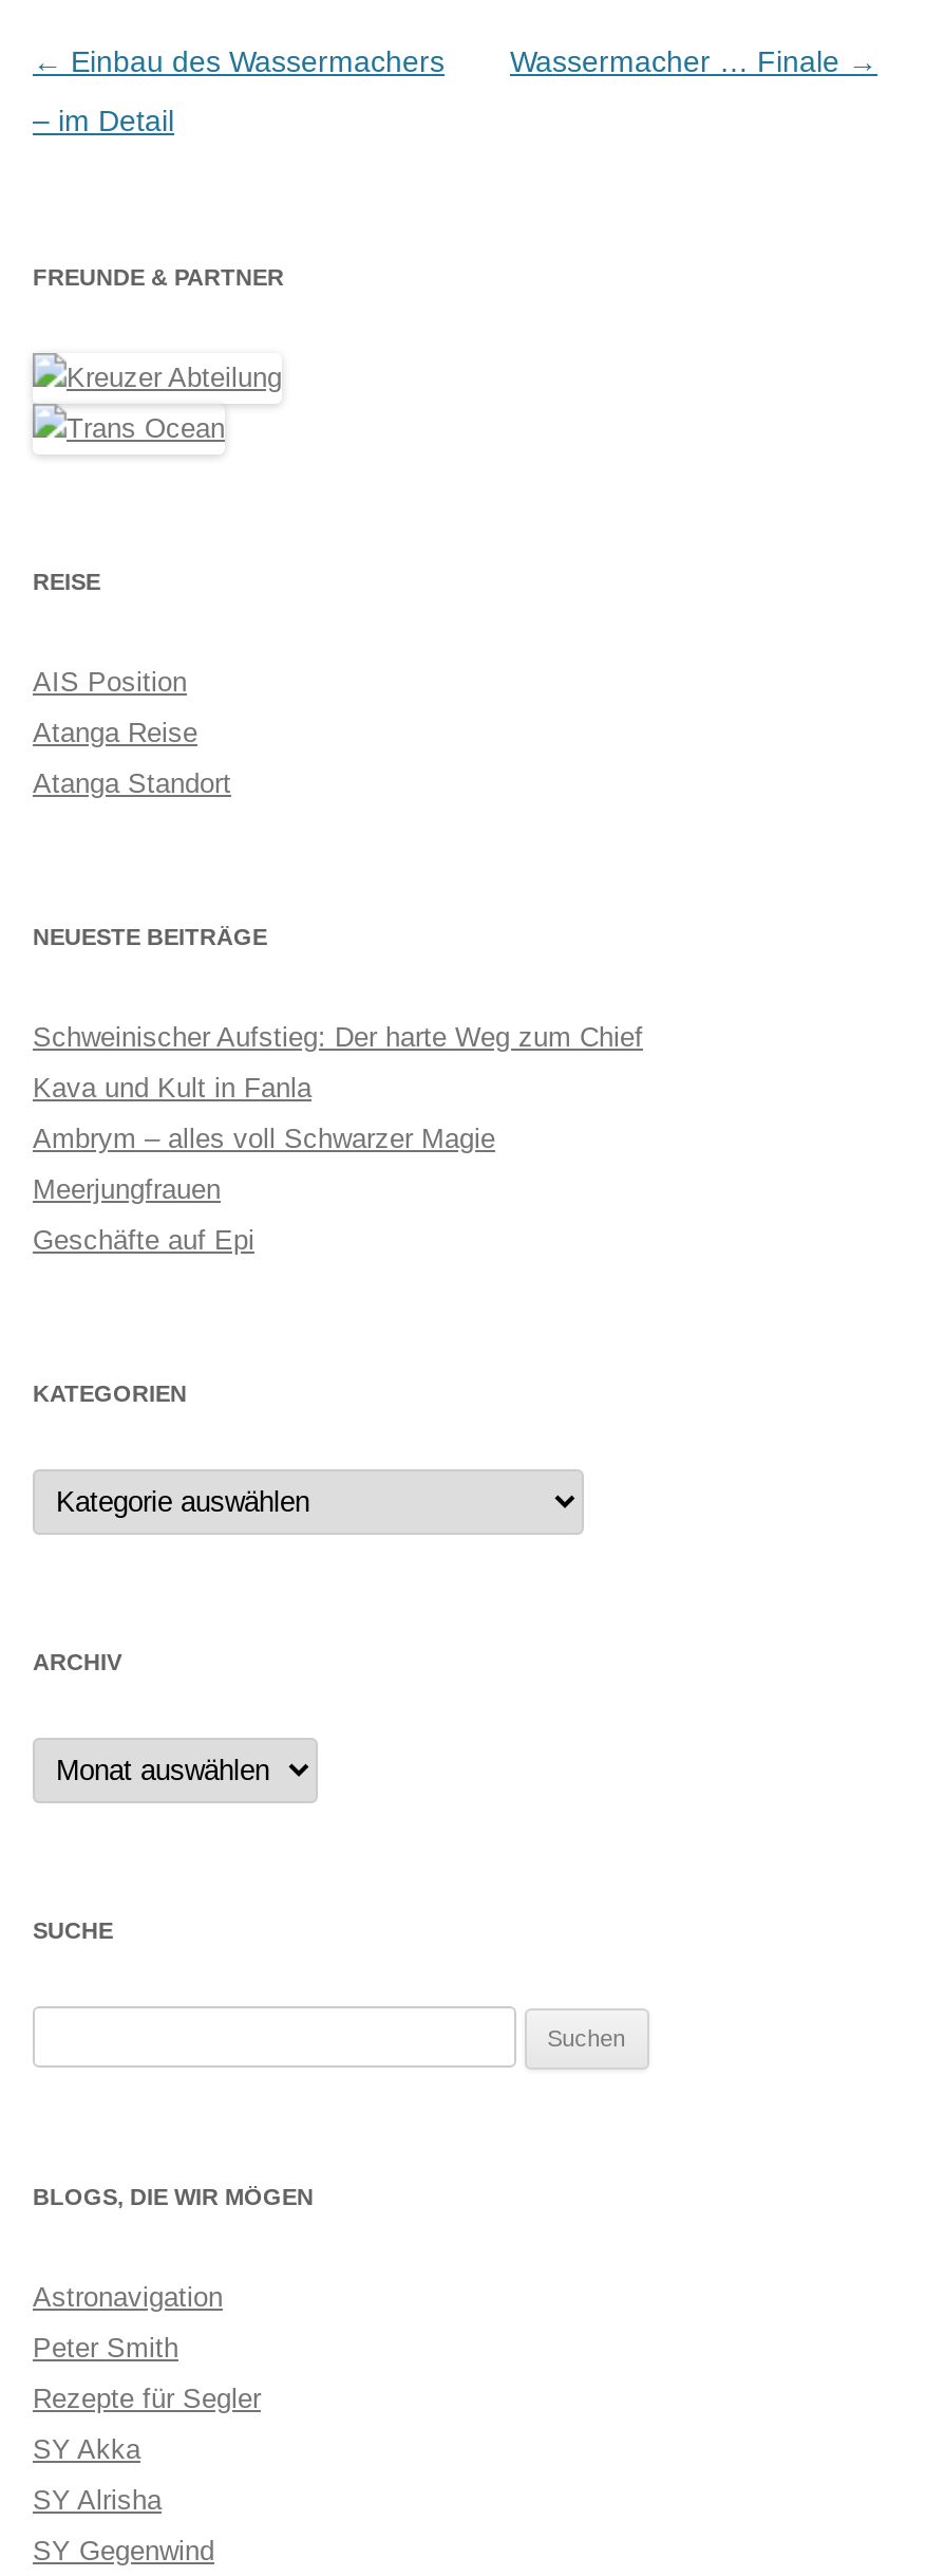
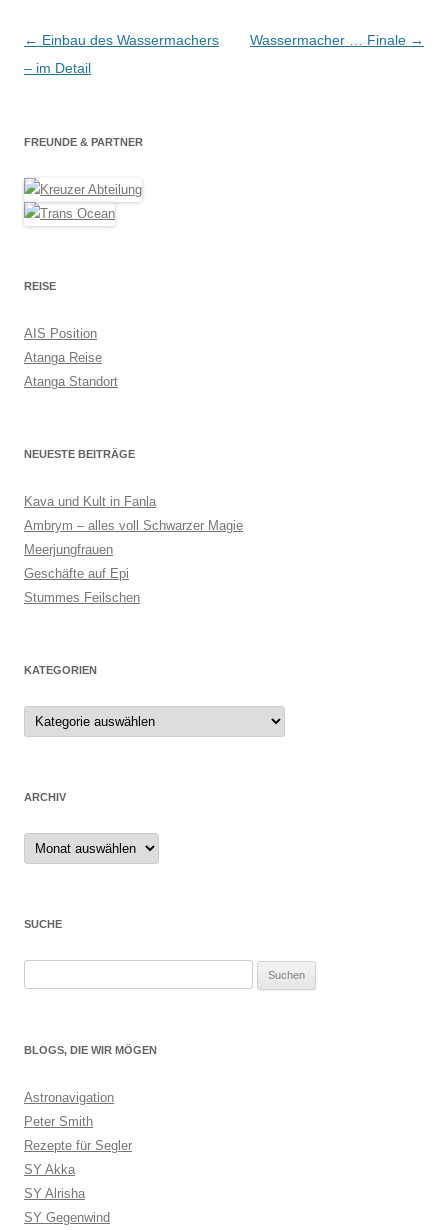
- Schweinischer Aufstieg: Der harte Weg zum Chief

moved up: Kava und Kult in Fanla | Ambrym – alles voll Schwarzer Magie | Meerjungfrauen | Geschäfte auf Epi

+ Stummes Feilschen
